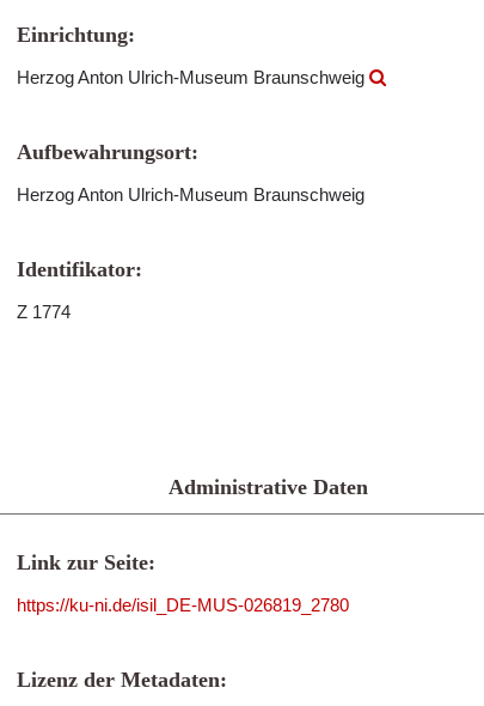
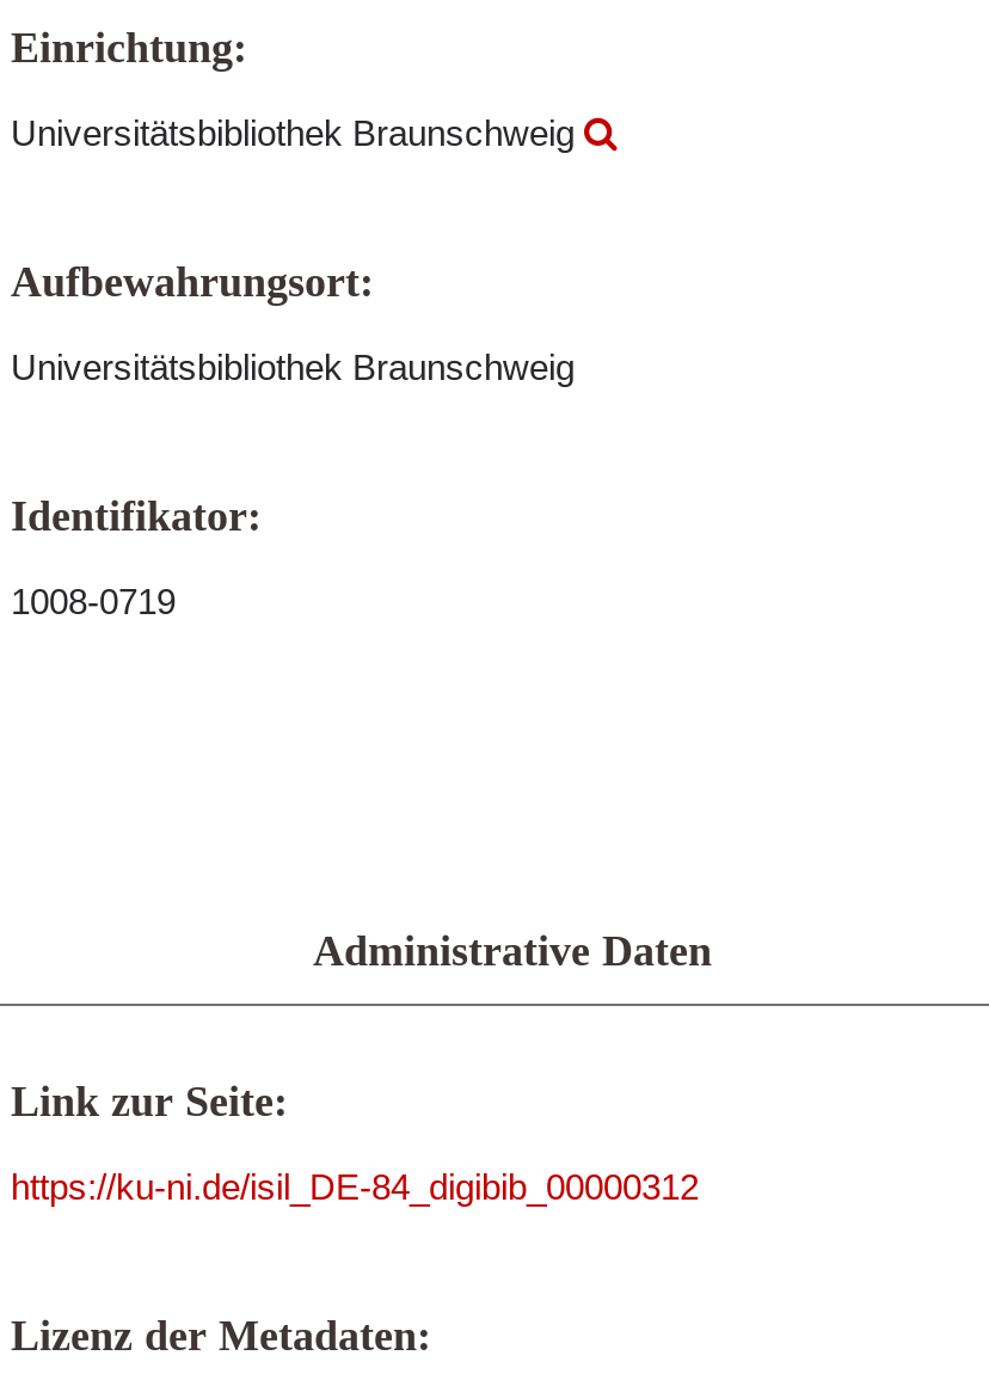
- Herzog Anton Ulrich-Museum Braunschweig
+ Universitätsbibliothek Braunschweig

- Herzog Anton Ulrich-Museum Braunschweig
+ Universitätsbibliothek Braunschweig

- Z 1774
+ 1008-0719

- https://ku-ni.de/isil_DE-MUS-026819_2780
+ https://ku-ni.de/isil_DE-84_digibib_00000312
